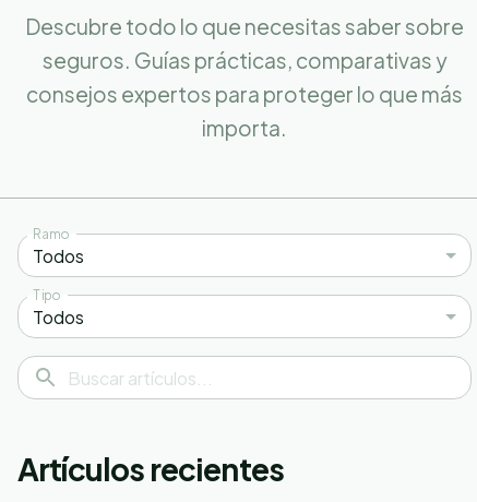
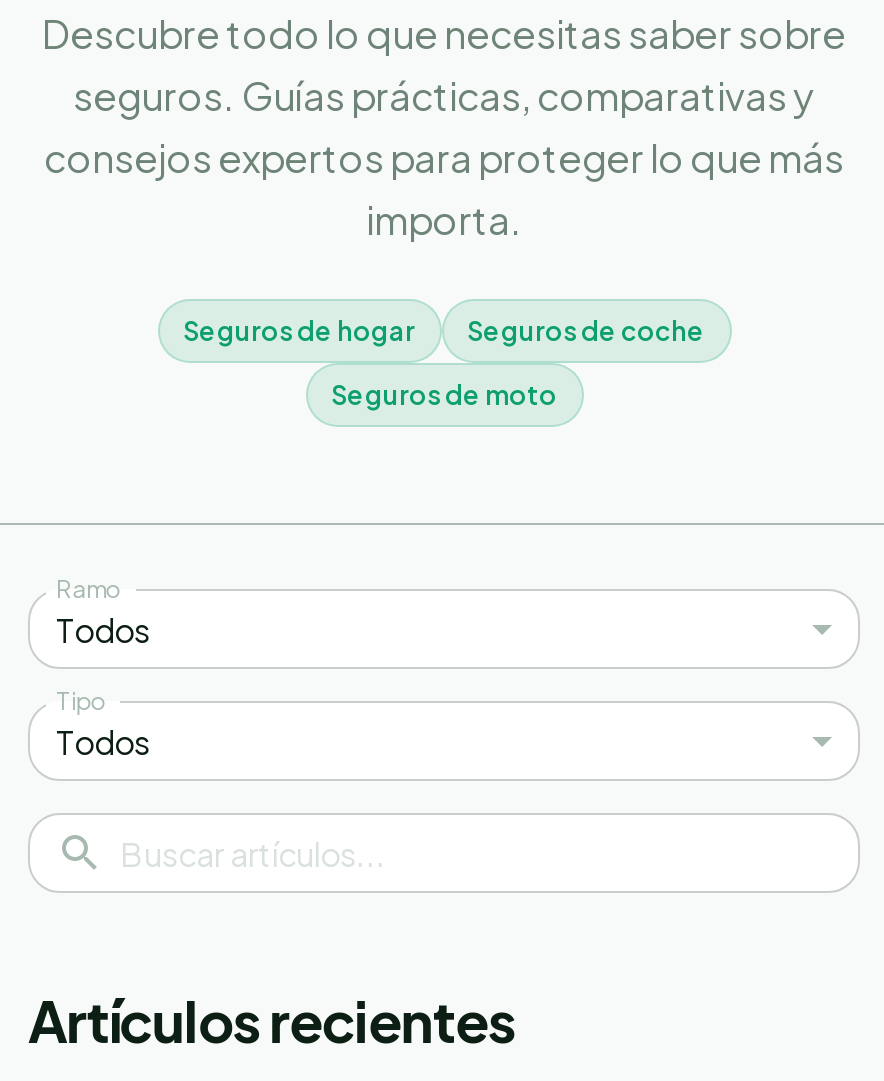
+ Seguros de hogar
+ Seguros de coche
+ Seguros de moto
